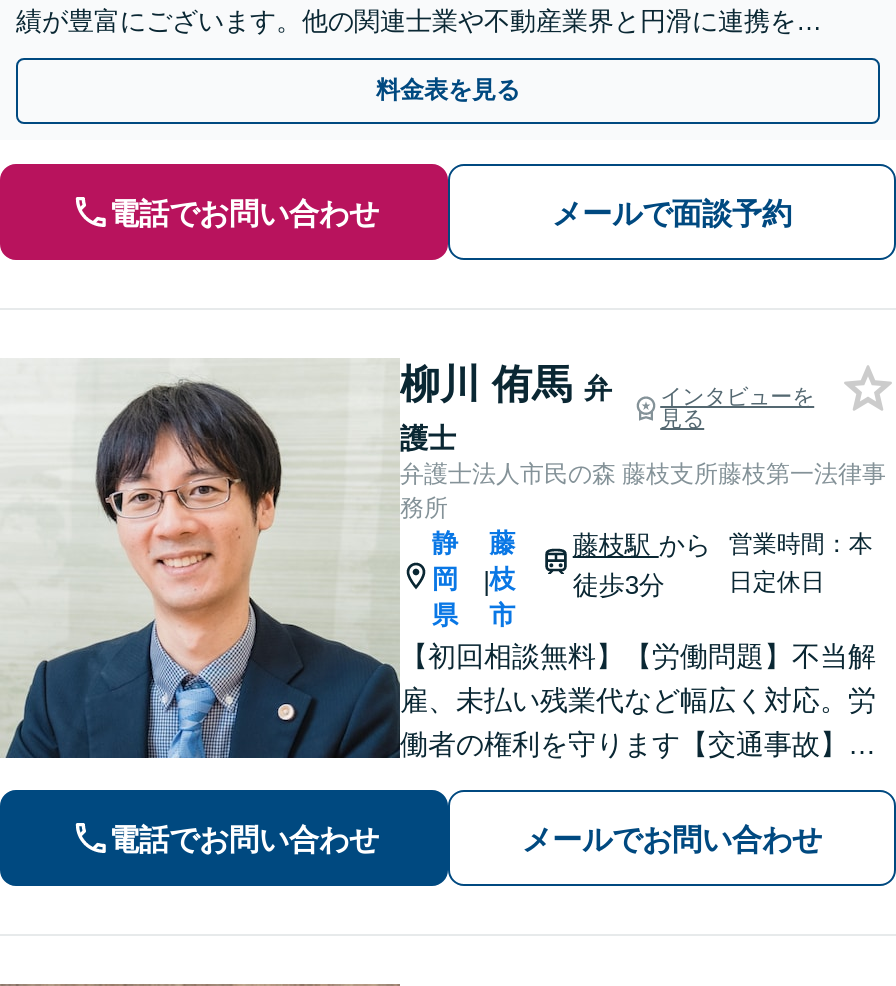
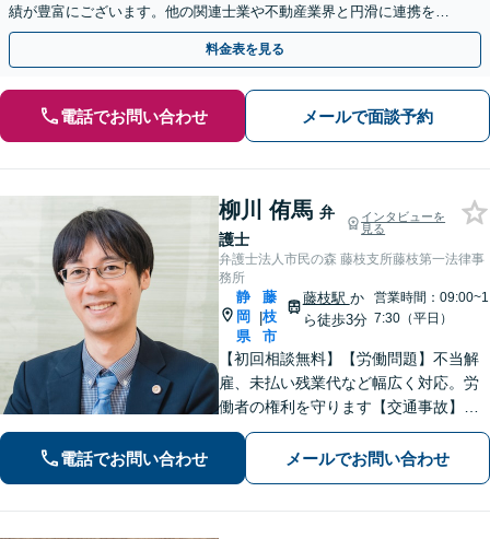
- 営業時間：本
- 日定休日
+ 営業時間：09:00~1
+ 7:30（平日）
